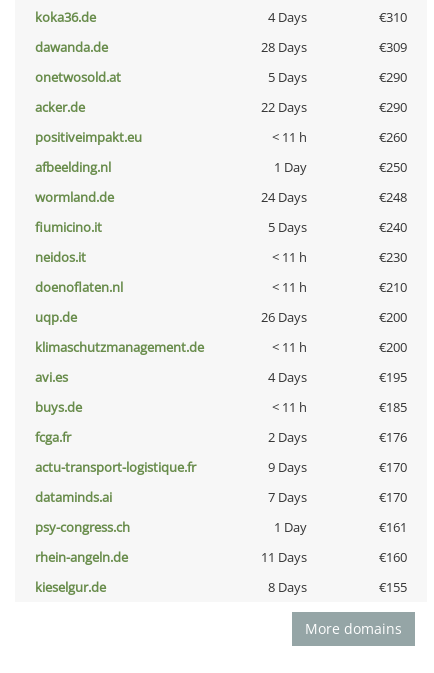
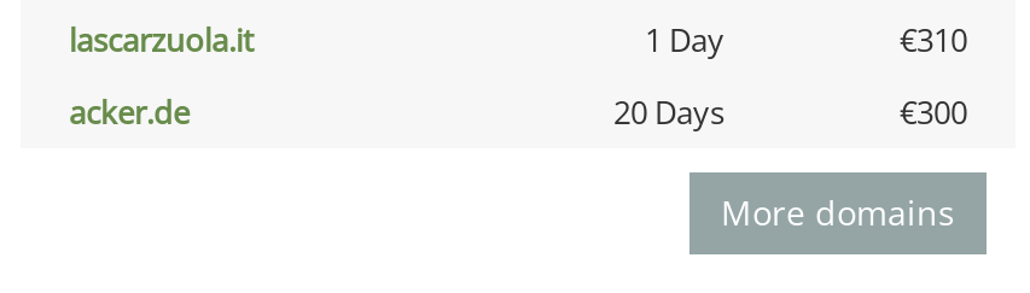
- koka36.de
- 4 Days
+ lascarzuola.it
+ 1 Day

- dawanda.de
- 28 Days
- €309
- onetwosold.at
- 5 Days
- €290

- 22 Days
- €290
- positiveimpakt.eu
- < 11 h
- €260
- afbeelding.nl
- 1 Day
- €250
- wormland.de
- 24 Days
- €248
- fiumicino.it
- 5 Days
- €240
- neidos.it
- < 11 h
- €230
- doenoflaten.nl
- < 11 h
- €210
- uqp.de
- 26 Days
- €200
- klimaschutzmanagement.de
- < 11 h
- €200
- avi.es
- 4 Days
- €195
- buys.de
- < 11 h
- €185
- fcga.fr
- 2 Days
- €176
- actu-transport-logistique.fr
- 9 Days
- €170
- dataminds.ai
- 7 Days
- €170
- psy-congress.ch
- 1 Day
- €161
- rhein-angeln.de
- 11 Days
- €160
- kieselgur.de
- 8 Days
- €155
+ 20 Days
+ €300
